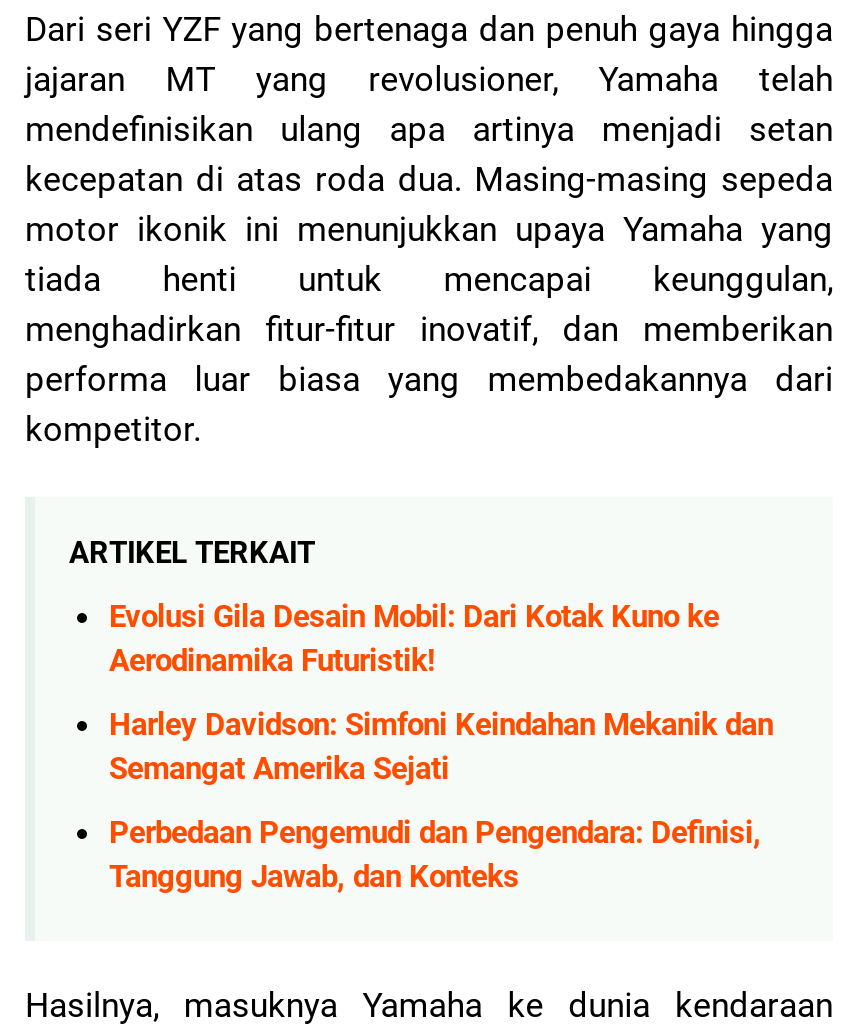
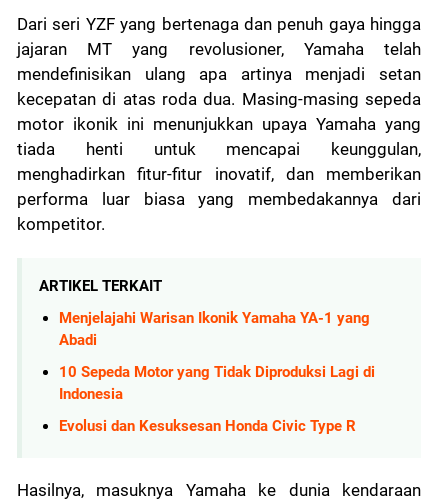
- Evolusi Gila Desain Mobil: Dari Kotak Kuno ke
- Aerodinamika Futuristik!
+ Menjelajahi Warisan Ikonik Yamaha YA-1 yang
+ Abadi

- Harley Davidson: Simfoni Keindahan Mekanik dan
- Semangat Amerika Sejati
+ 10 Sepeda Motor yang Tidak Diproduksi Lagi di
+ Indonesia

- Perbedaan Pengemudi dan Pengendara: Definisi,
- Tanggung Jawab, dan Konteks
+ Evolusi dan Kesuksesan Honda Civic Type R
